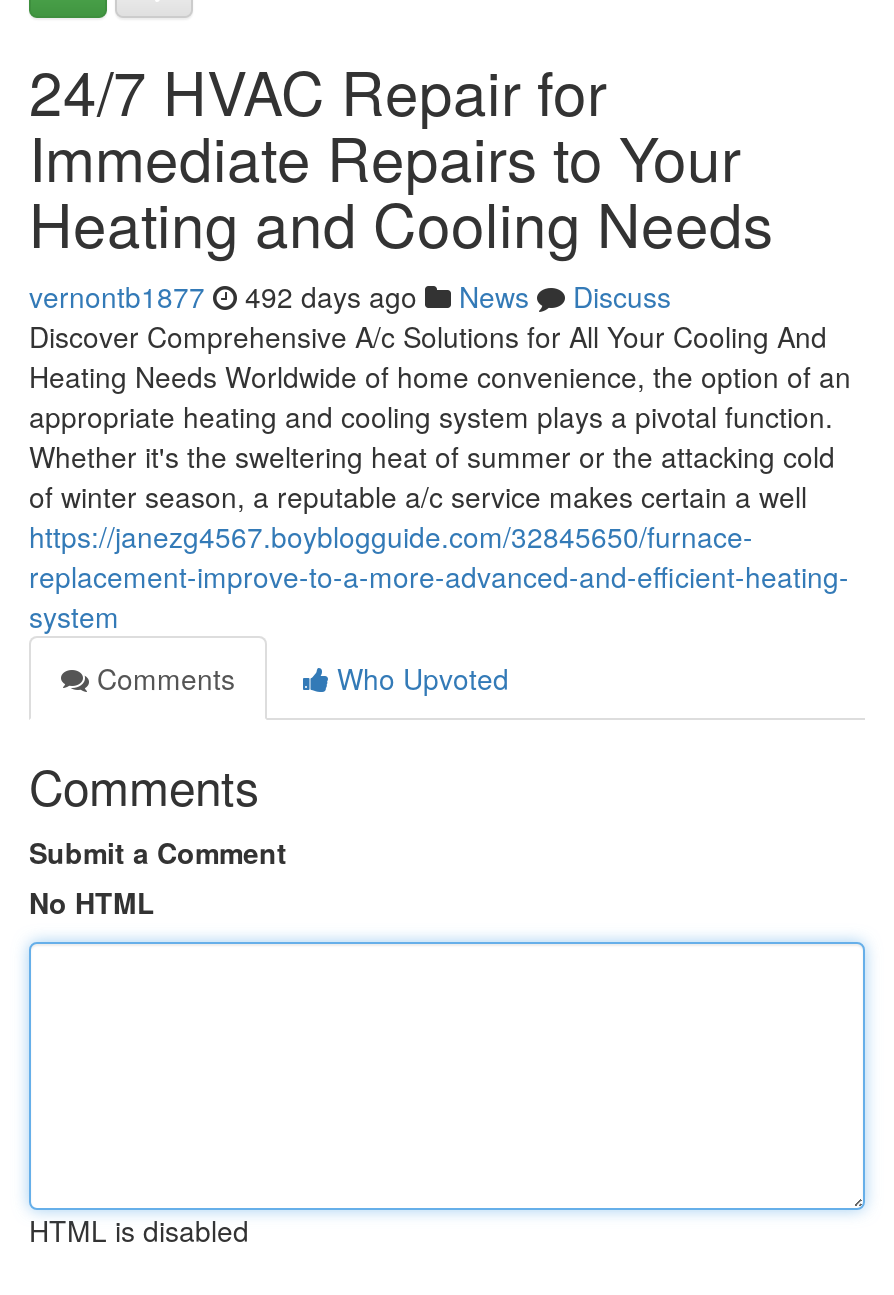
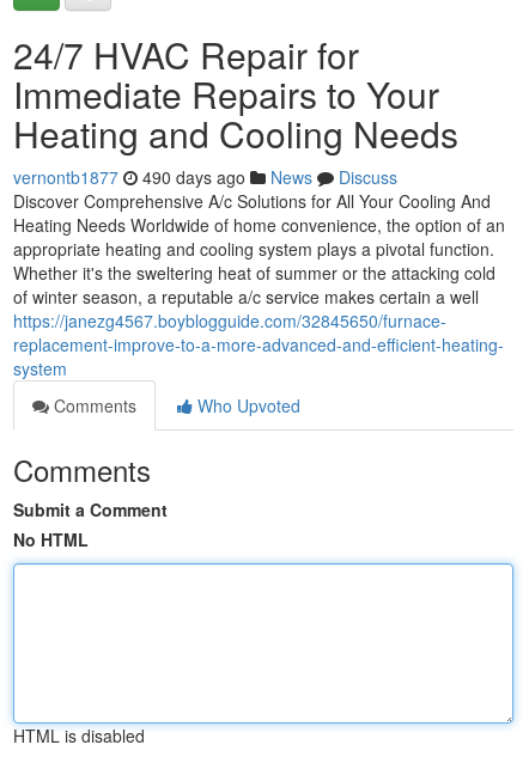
- vernontb1877 492 days ago News Discuss
+ vernontb1877 490 days ago News Discuss
